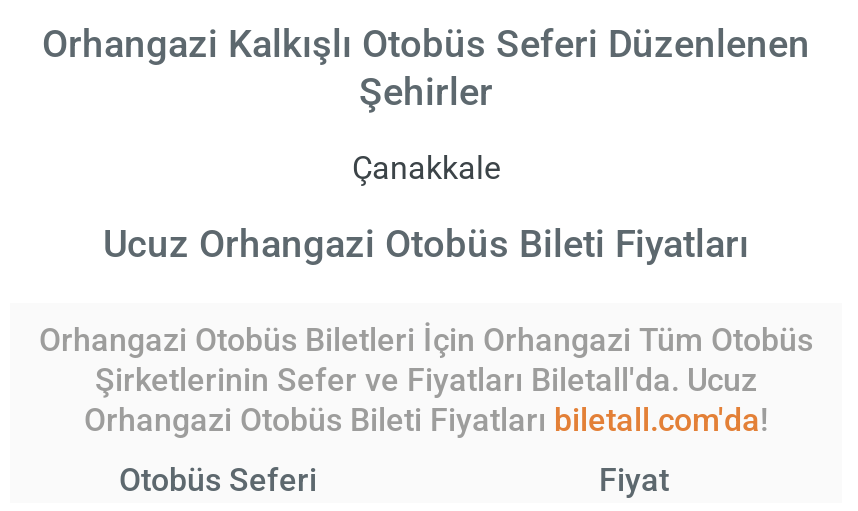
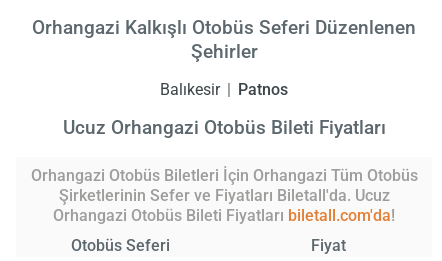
- Çanakkale
+ Balıkesir
+ Patnos
